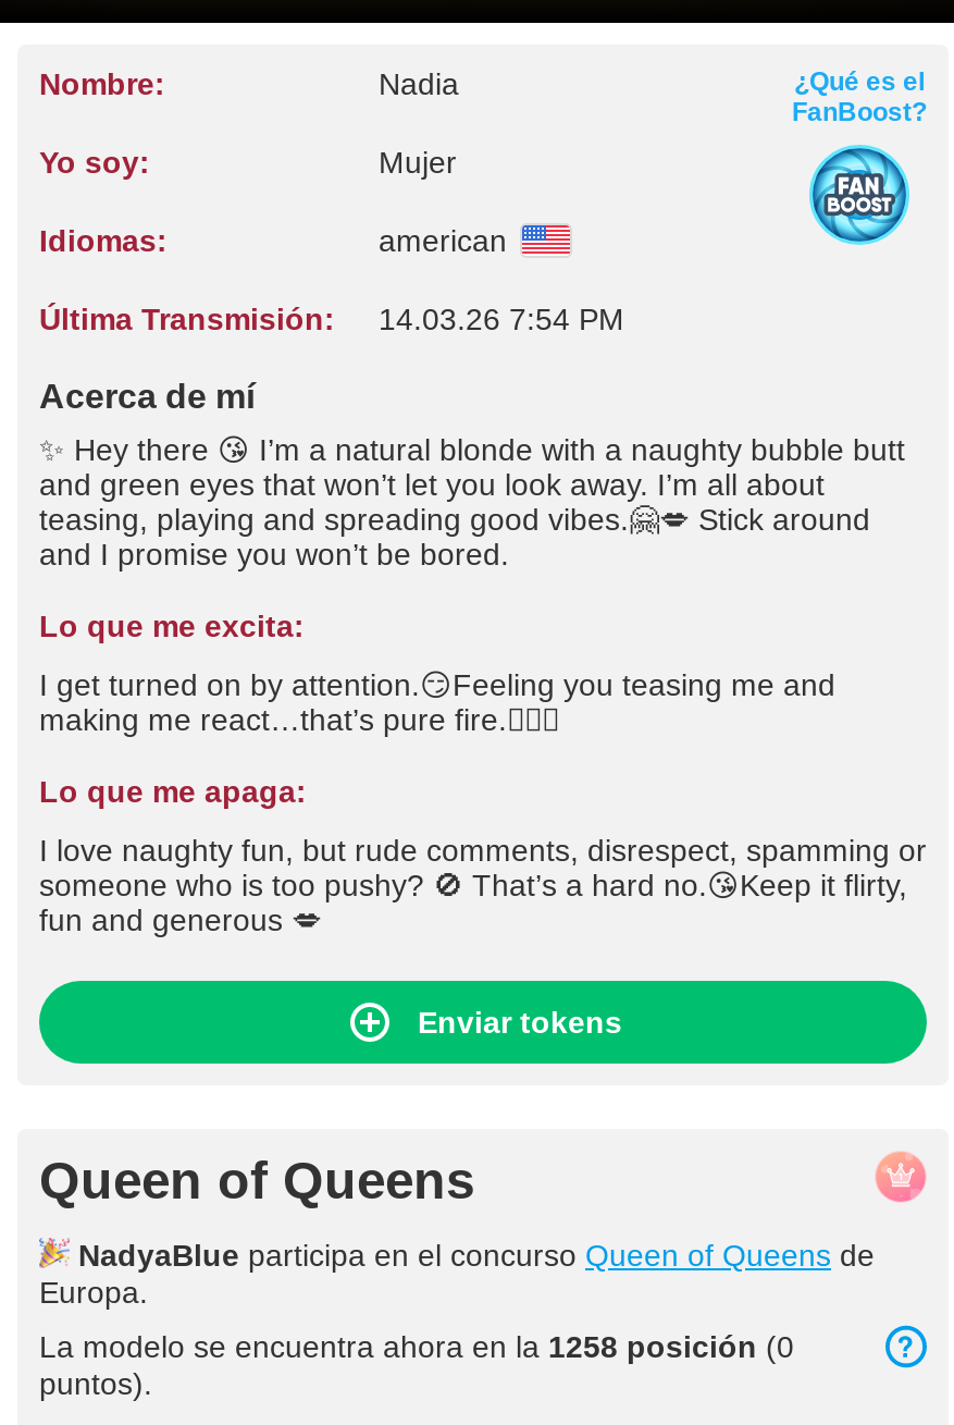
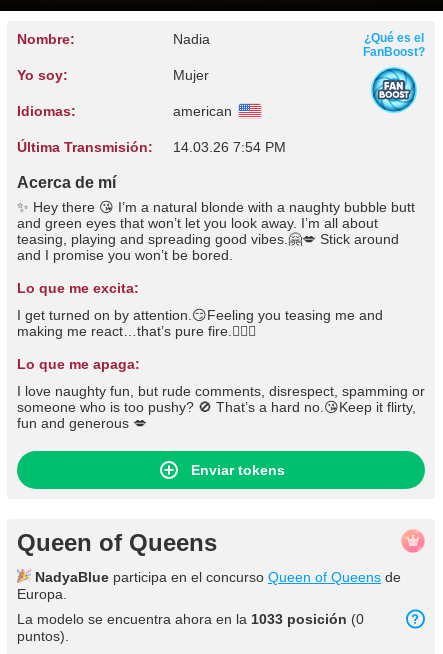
- La modelo se encuentra ahora en la 1258 posición (0
+ La modelo se encuentra ahora en la 1033 posición (0
